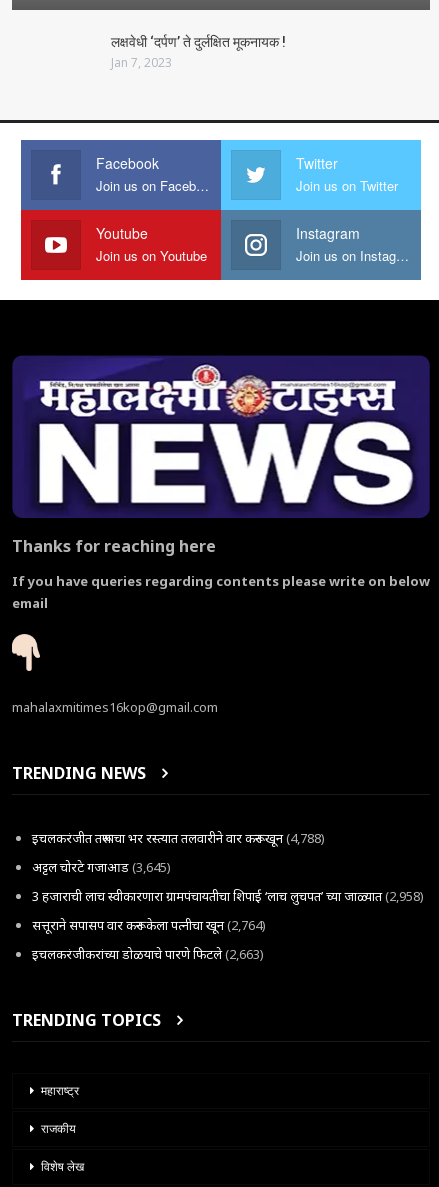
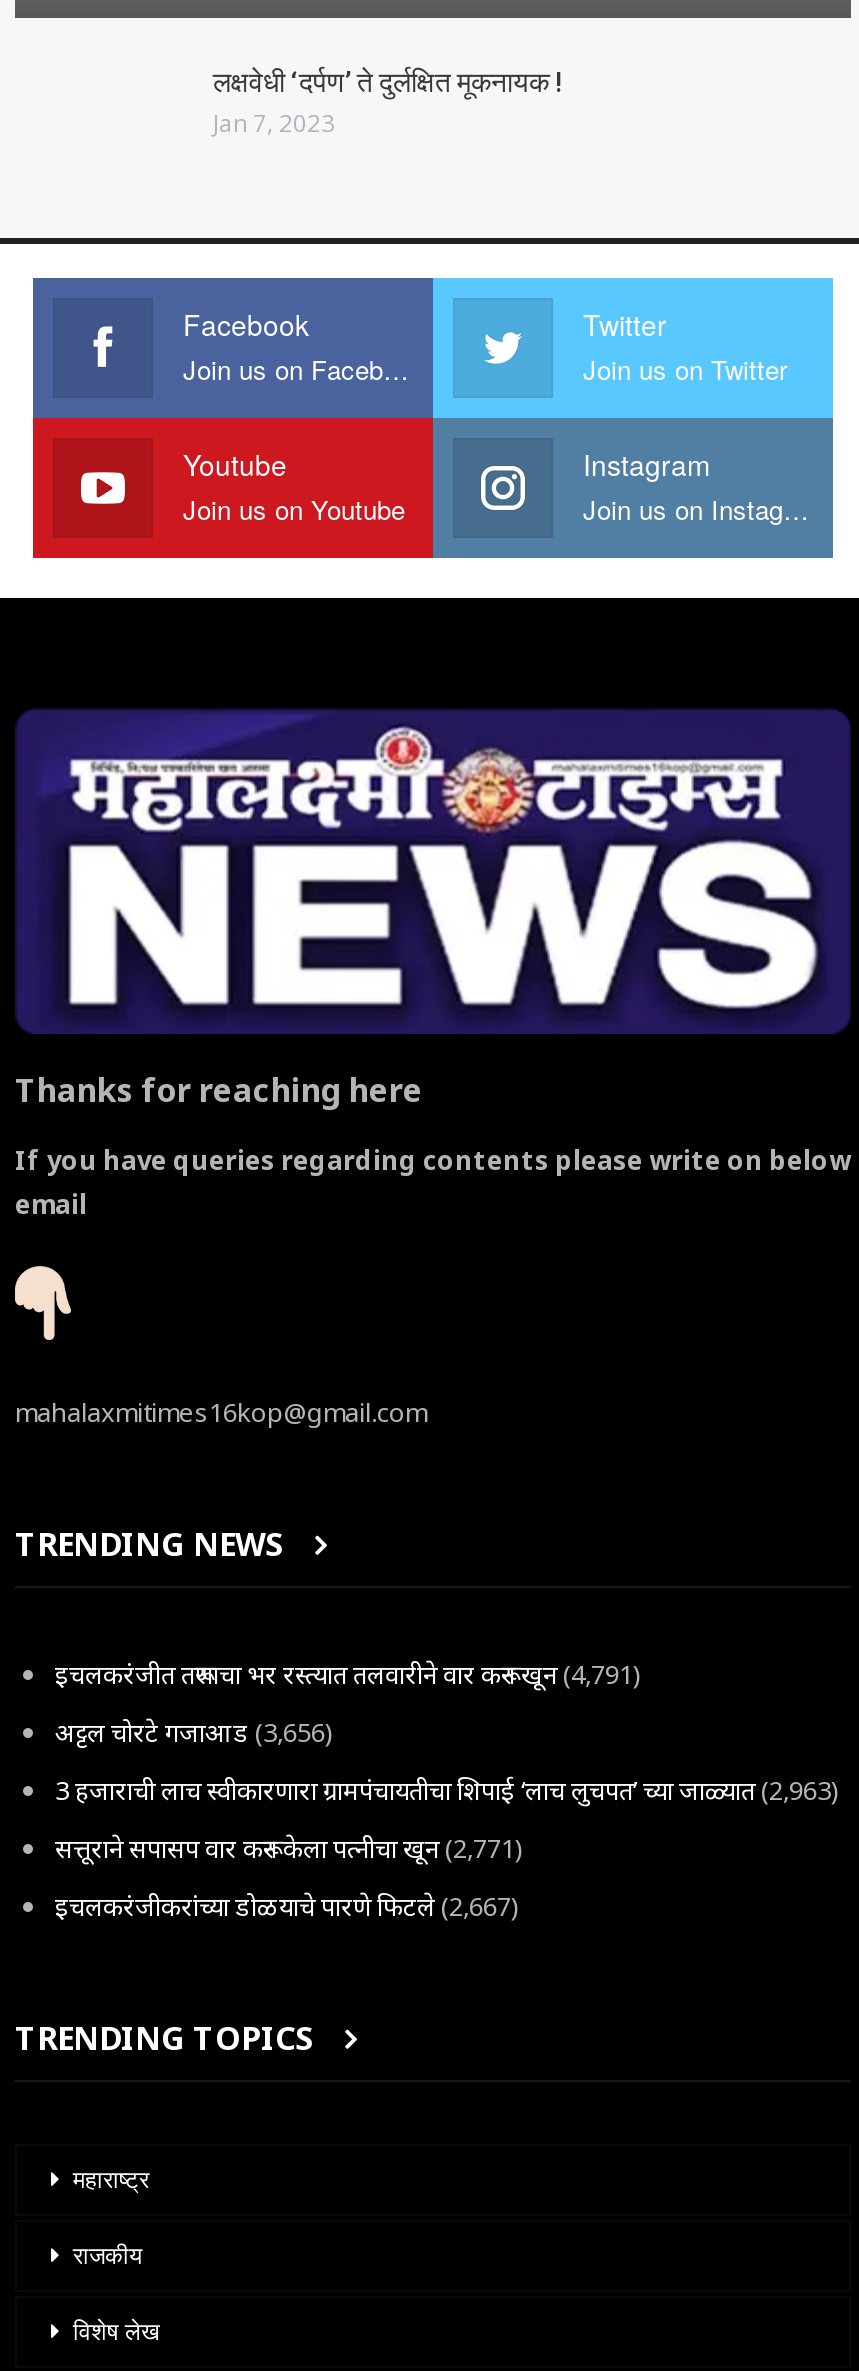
- इचलकरंजीत तरूणाचा भर रस्त्यात तलवारीने वार करून खून (4,788)
+ इचलकरंजीत तरूणाचा भर रस्त्यात तलवारीने वार करून खून (4,791)

- अट्टल चोरटे गजाआड (3,645)
+ अट्टल चोरटे गजाआड (3,656)

- 3 हजाराची लाच स्वीकारणारा ग्रामपंचायतीचा शिपाई ‘लाच लुचपत’ च्या जाळ्यात (2,958)
+ 3 हजाराची लाच स्वीकारणारा ग्रामपंचायतीचा शिपाई ‘लाच लुचपत’ च्या जाळ्यात (2,963)

- सत्तूराने सपासप वार करून केला पत्नीचा खून (2,764)
+ सत्तूराने सपासप वार करून केला पत्नीचा खून (2,771)

- इचलकरंजीकरांच्या डोळयाचे पारणे फिटले (2,663)
+ इचलकरंजीकरांच्या डोळयाचे पारणे फिटले (2,667)
